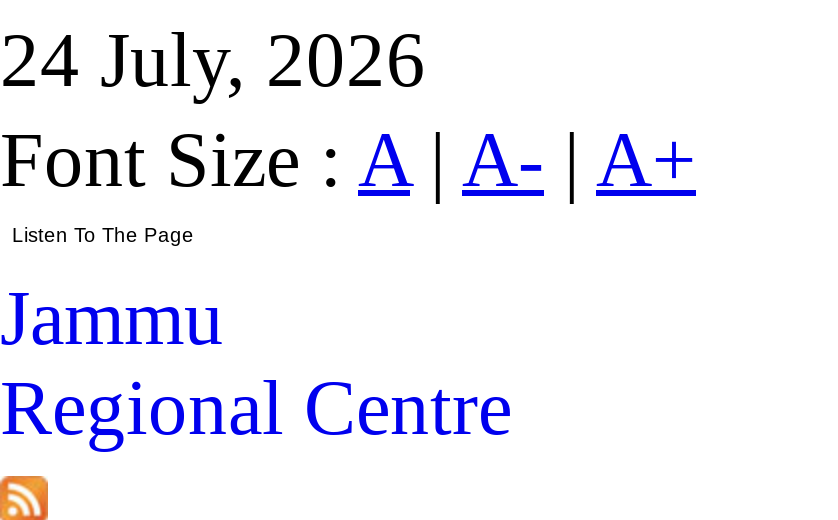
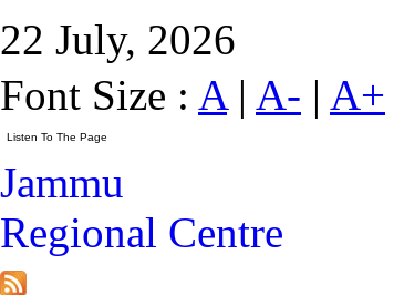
- 24 July, 2026
+ 22 July, 2026
